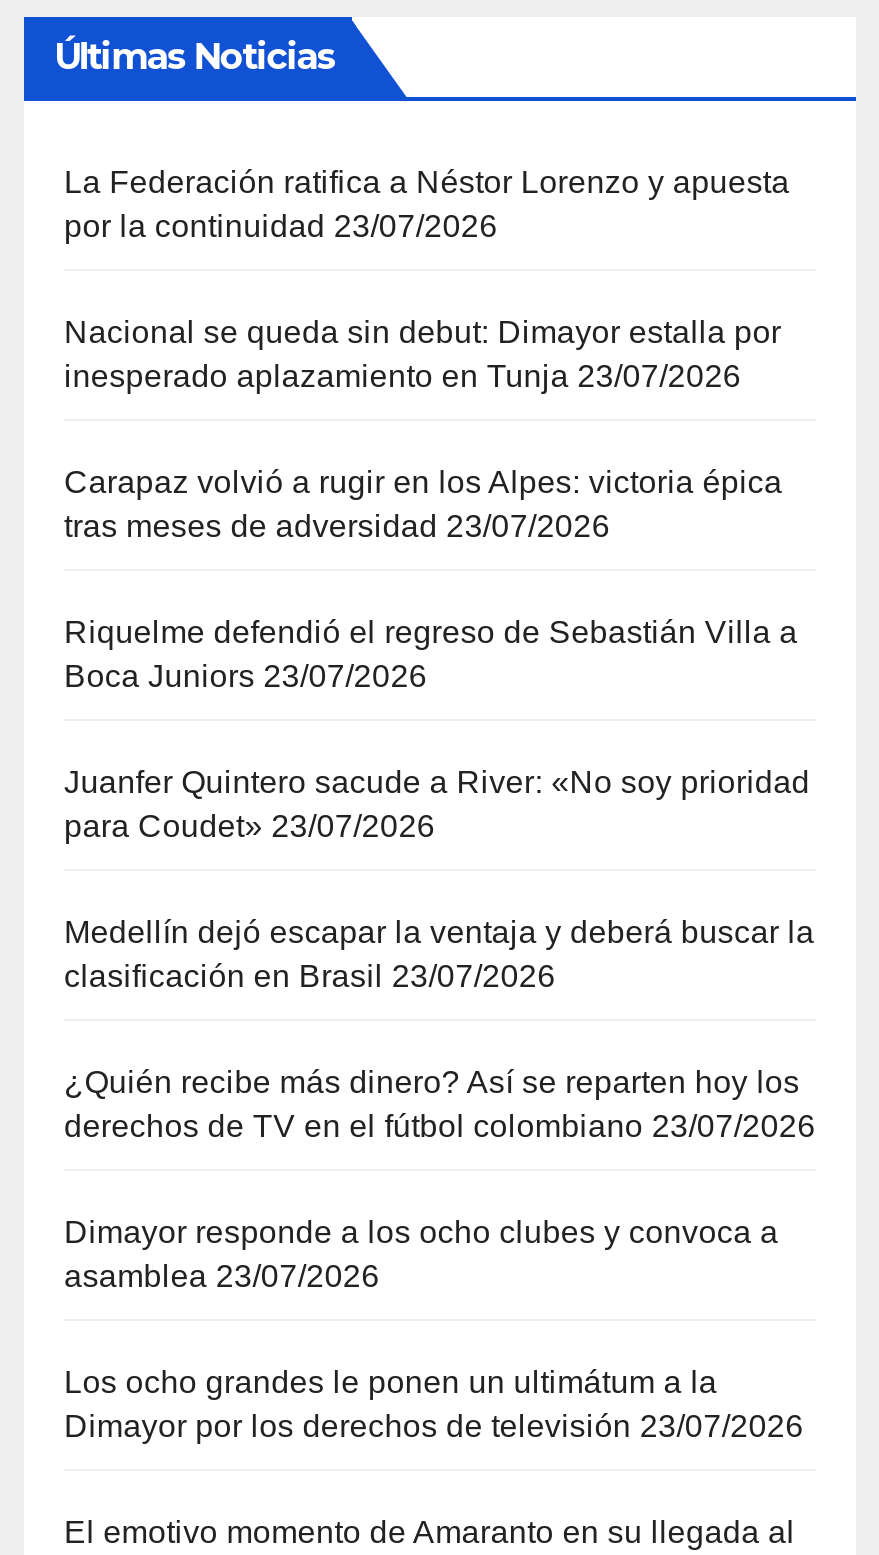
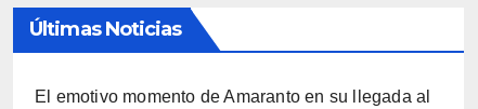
- La Federación ratifica a Néstor Lorenzo y apuesta
- por la continuidad 23/07/2026
- Nacional se queda sin debut: Dimayor estalla por
- inesperado aplazamiento en Tunja 23/07/2026
- Carapaz volvió a rugir en los Alpes: victoria épica
- tras meses de adversidad 23/07/2026
- Riquelme defendió el regreso de Sebastián Villa a
- Boca Juniors 23/07/2026
- Juanfer Quintero sacude a River: «No soy prioridad
- para Coudet» 23/07/2026
- Medellín dejó escapar la ventaja y deberá buscar la
- clasificación en Brasil 23/07/2026
- ¿Quién recibe más dinero? Así se reparten hoy los
- derechos de TV en el fútbol colombiano 23/07/2026
- Dimayor responde a los ocho clubes y convoca a
- asamblea 23/07/2026
- Los ocho grandes le ponen un ultimátum a la
- Dimayor por los derechos de televisión 23/07/2026
